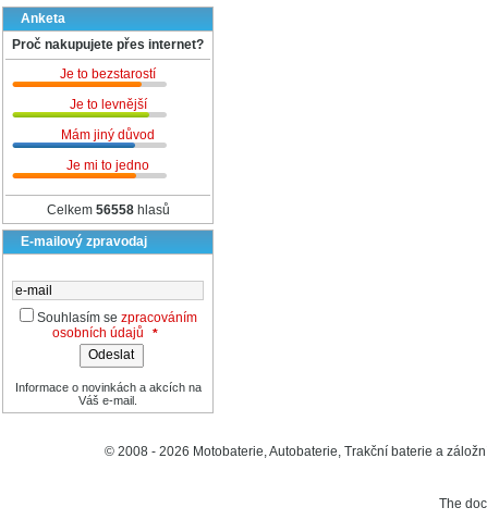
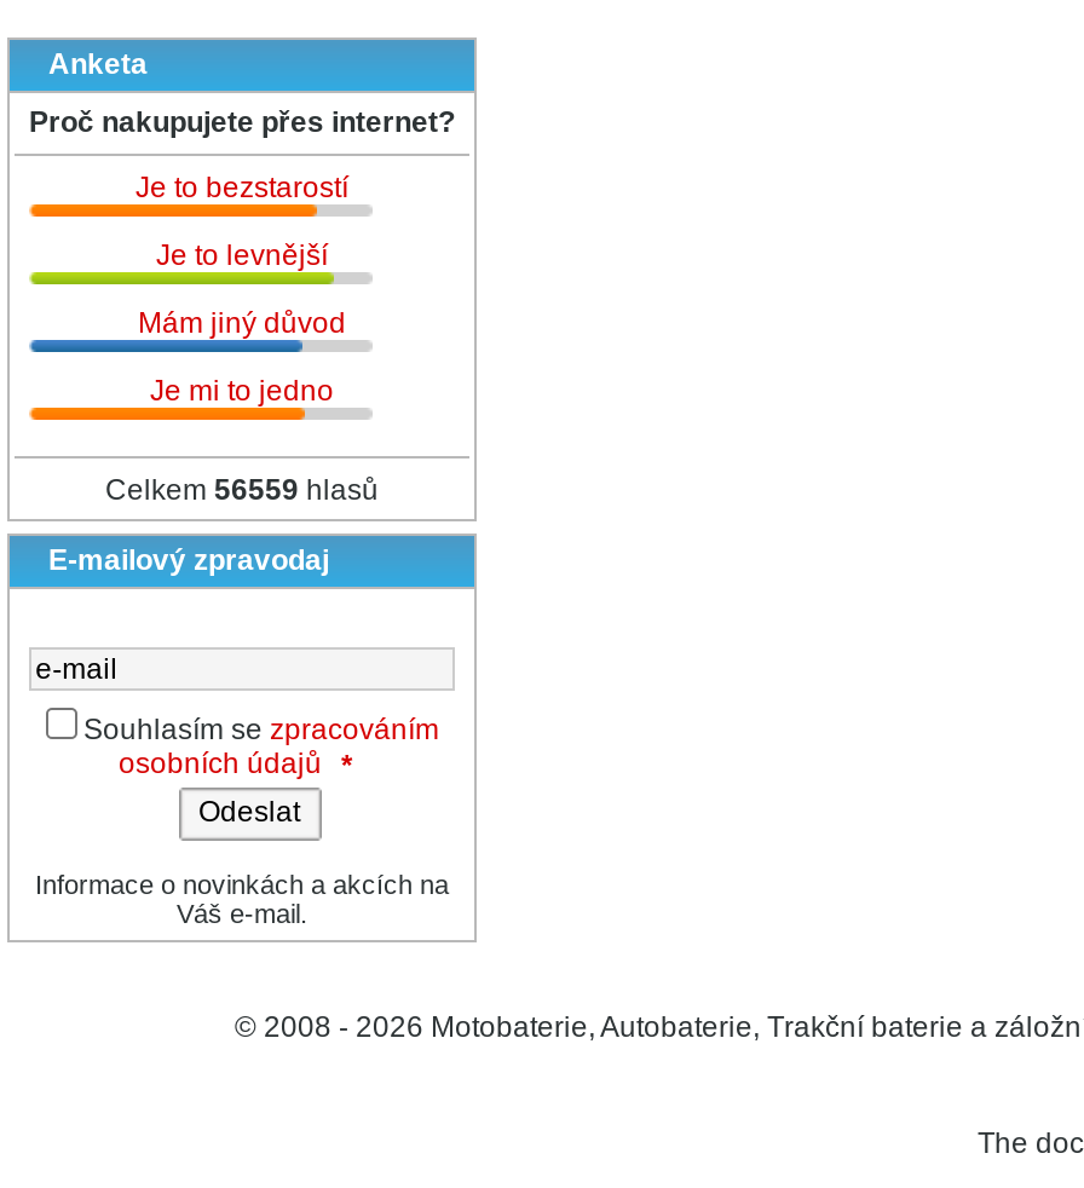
- Celkem 56558 hlasů
+ Celkem 56559 hlasů
